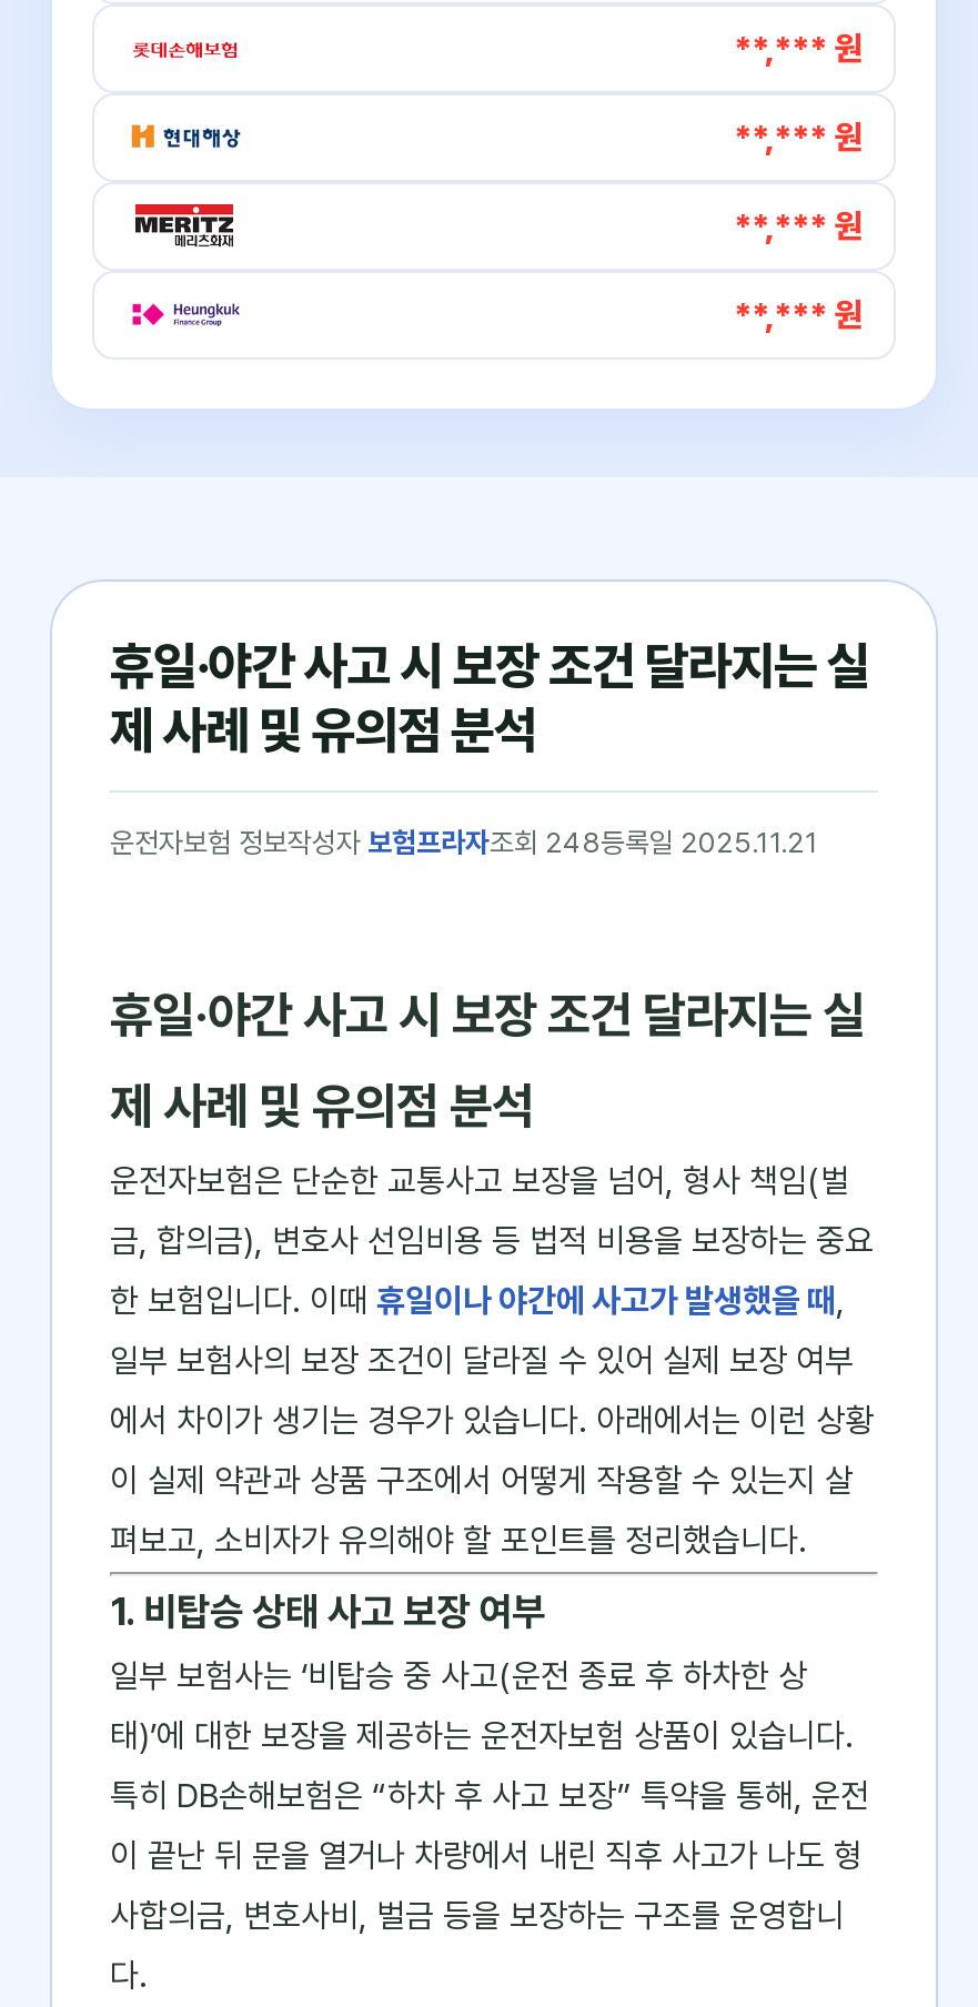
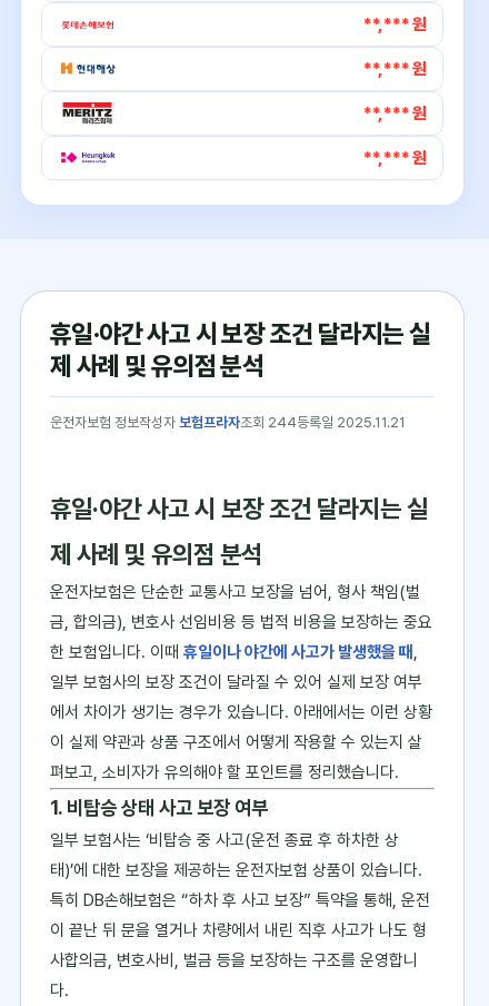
- 운전자보험 정보작성자 보험프라자조회 248등록일 2025.11.21
+ 운전자보험 정보작성자 보험프라자조회 244등록일 2025.11.21
